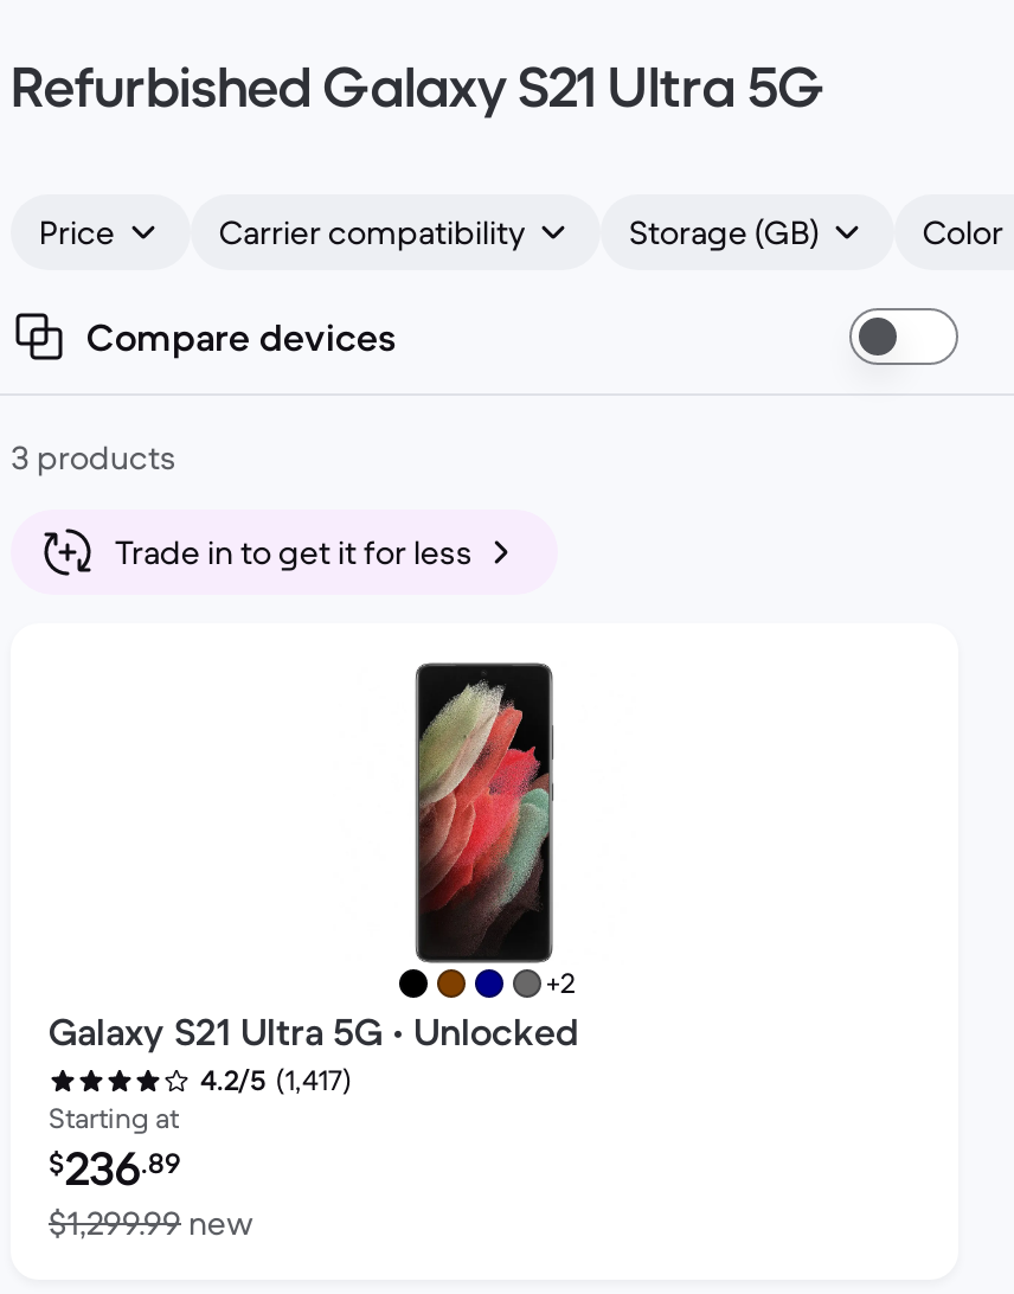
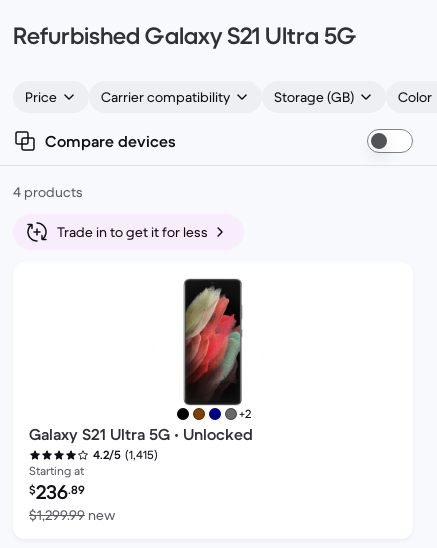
- 3 products
+ 4 products

- 4.2/5 (1,417)
+ 4.2/5 (1,415)
